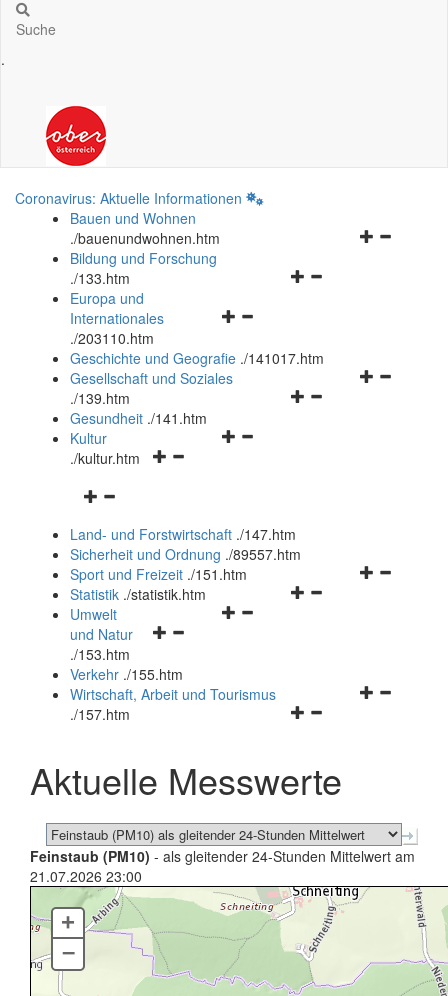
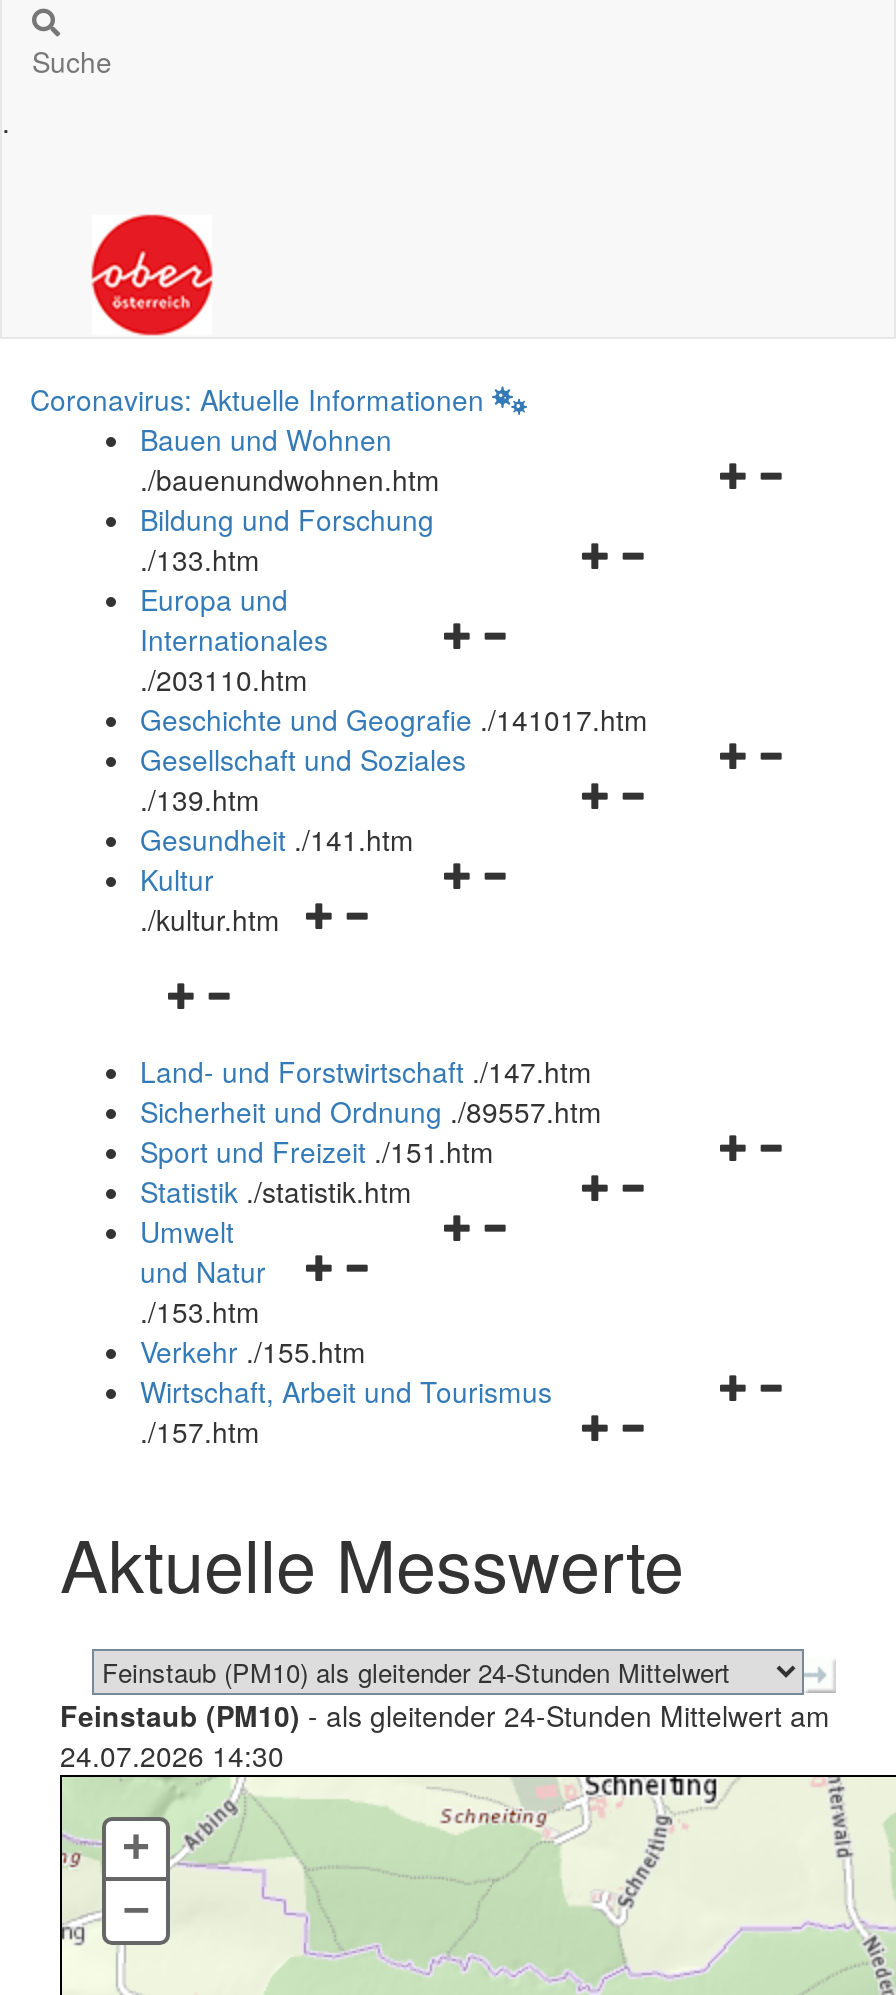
- 21.07.2026 23:00
+ 24.07.2026 14:30
